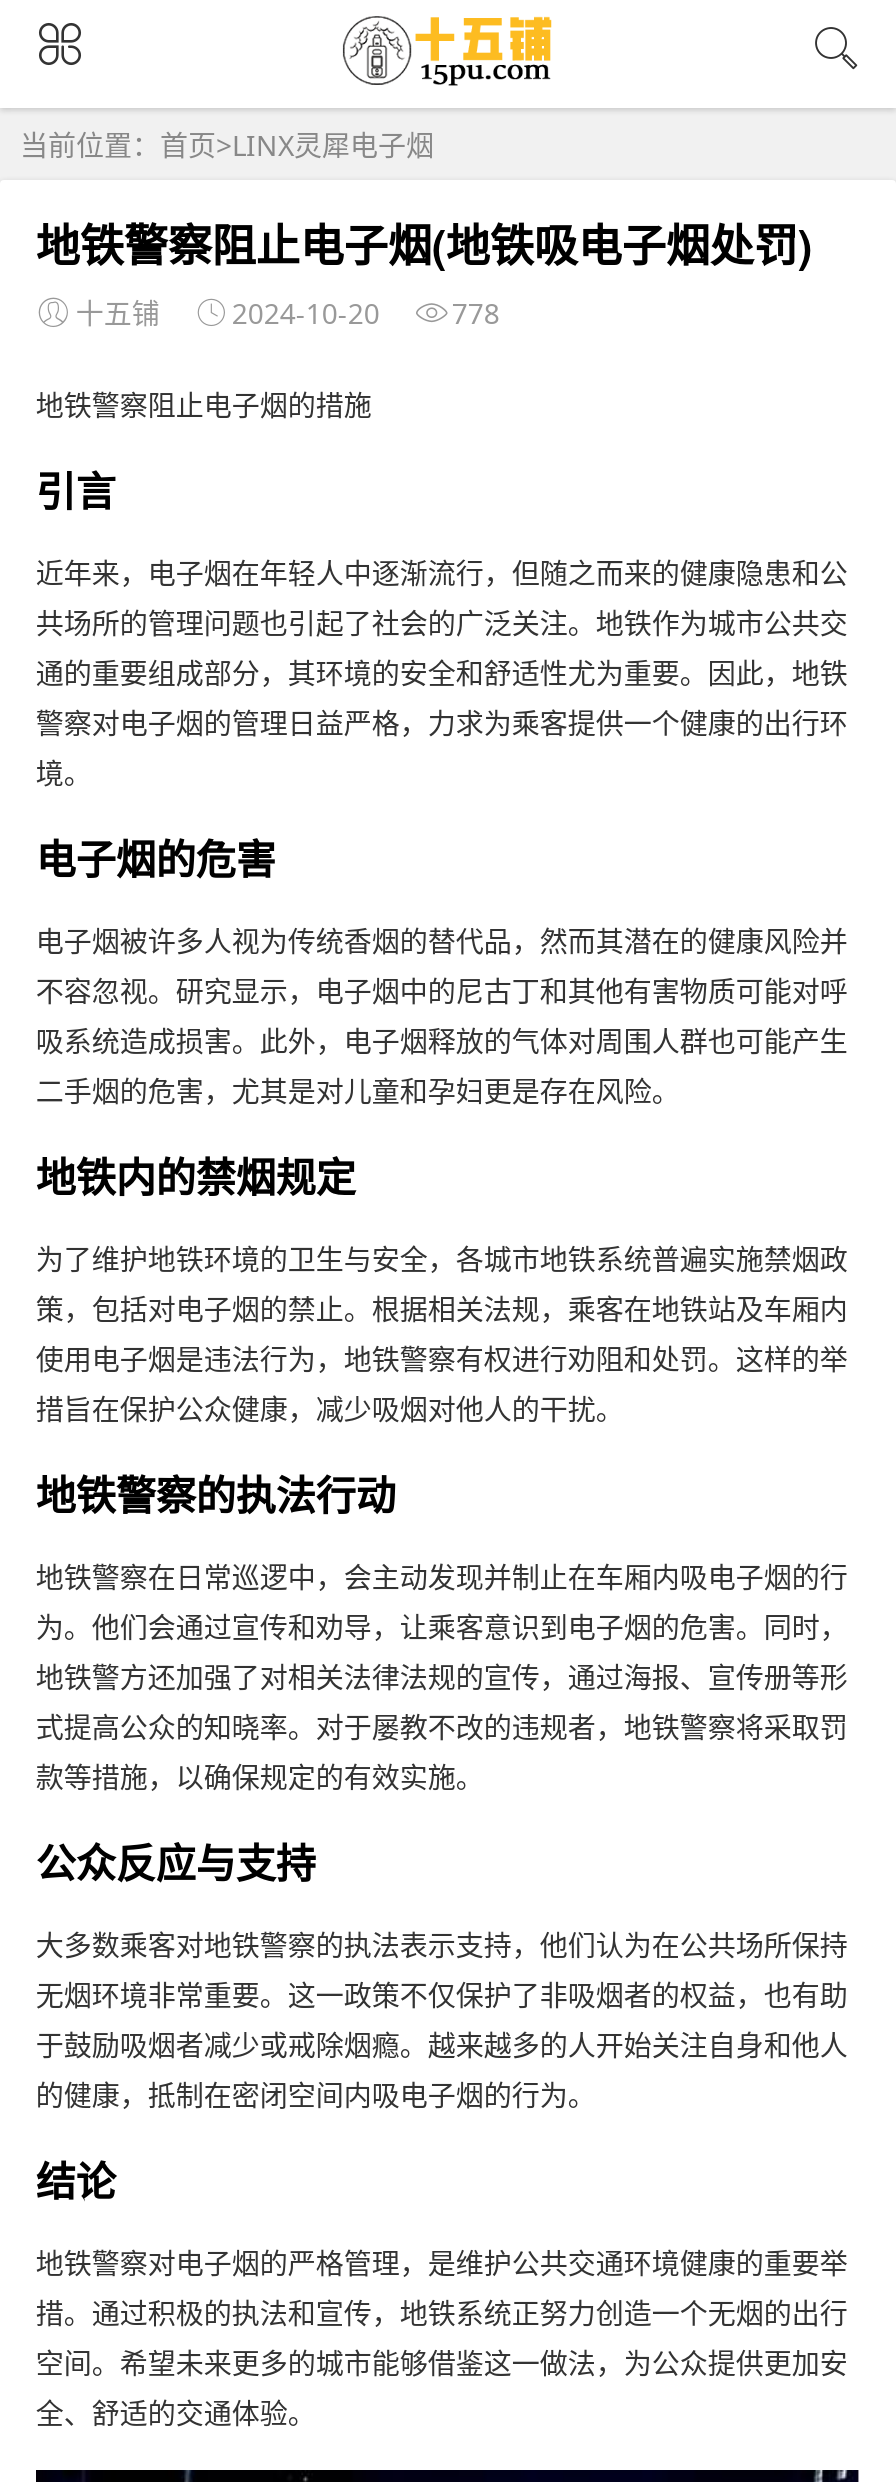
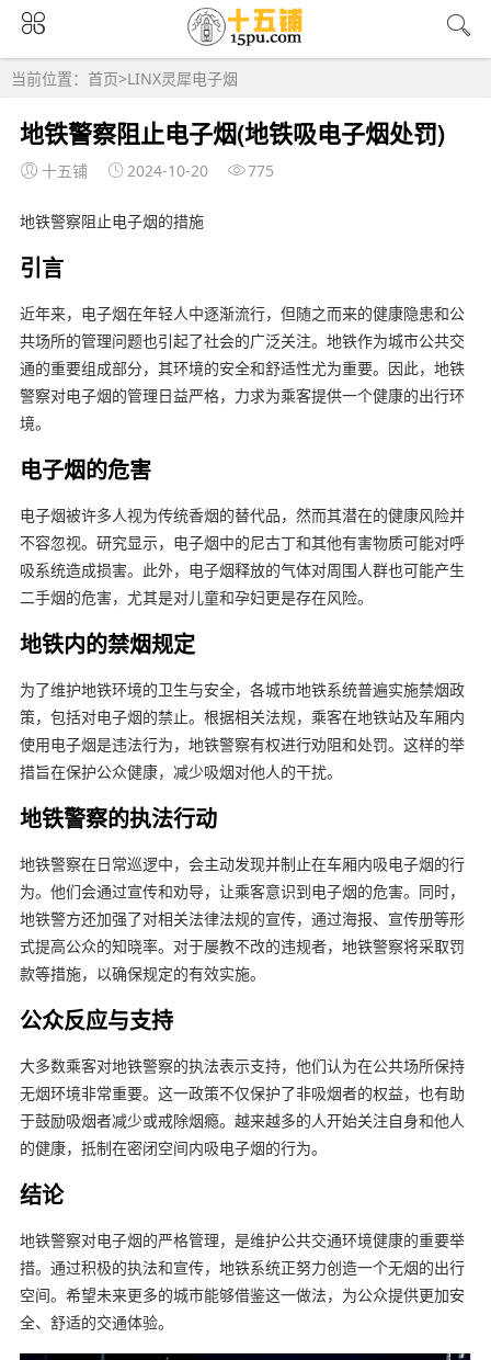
- 十五铺 2024-10-20 778
+ 十五铺 2024-10-20 775
